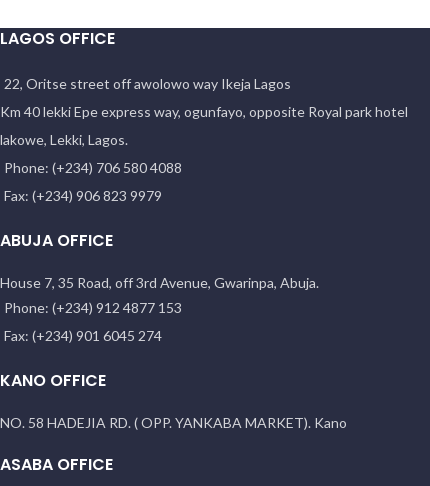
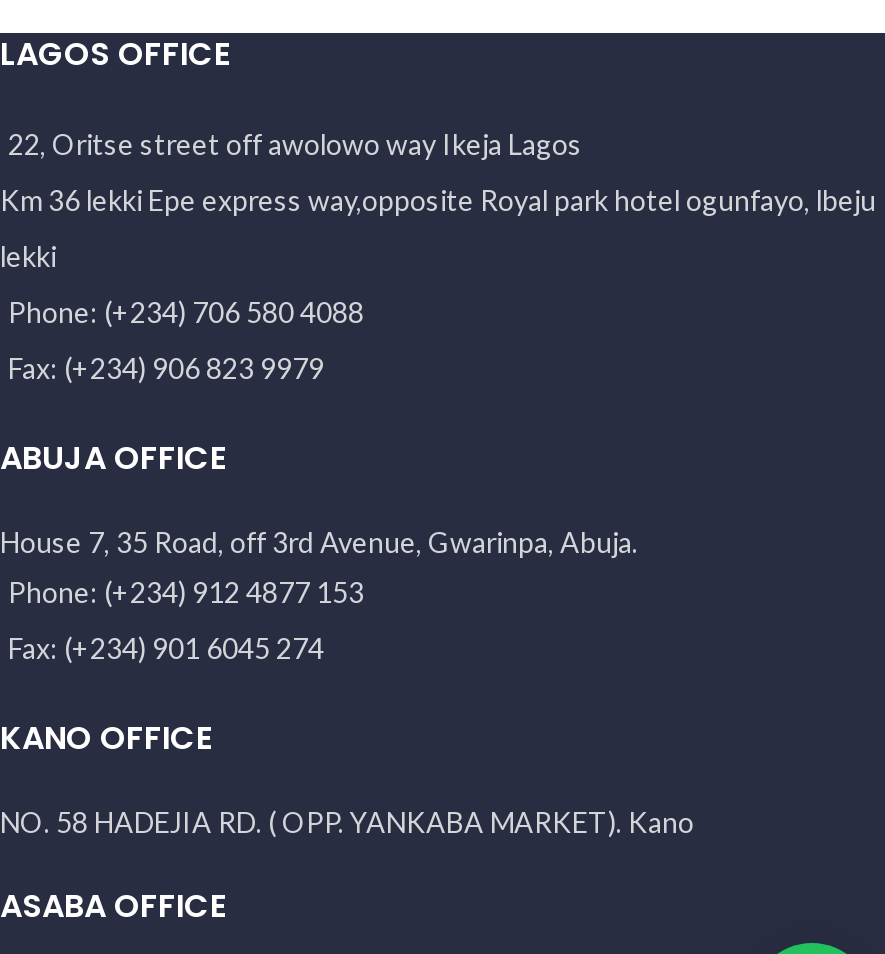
- Km 40 lekki Epe express way, ogunfayo, opposite Royal park hotel
+ Km 36 lekki Epe express way,opposite Royal park hotel ogunfayo, lbeju

- lakowe, Lekki, Lagos.
+ lekki
